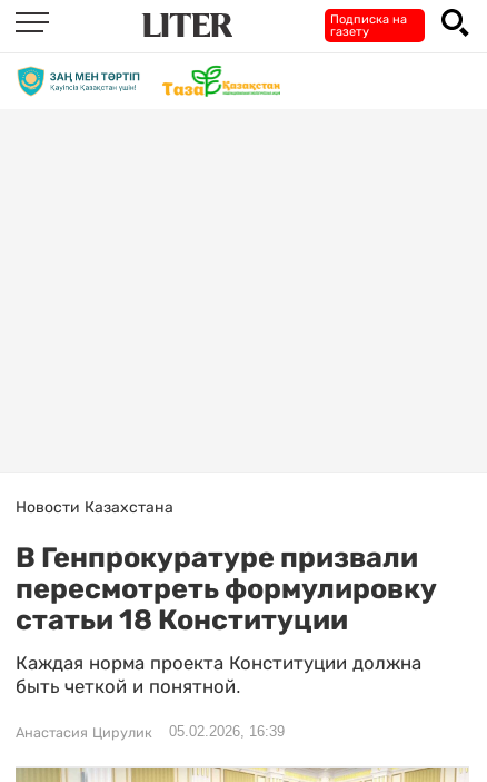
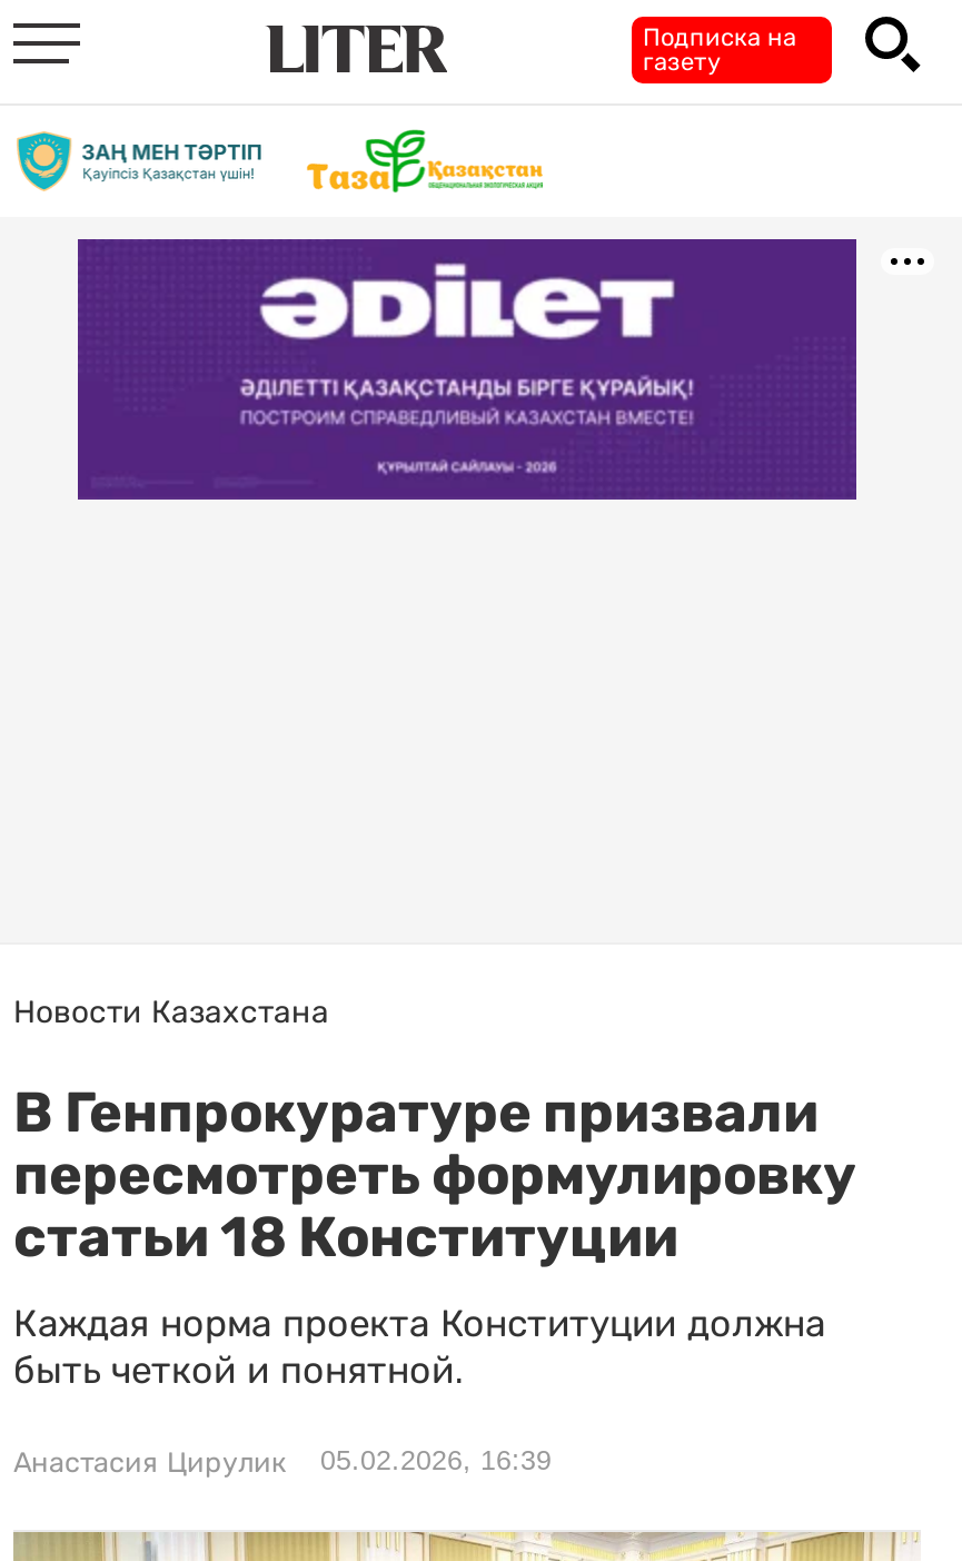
+ [image]
